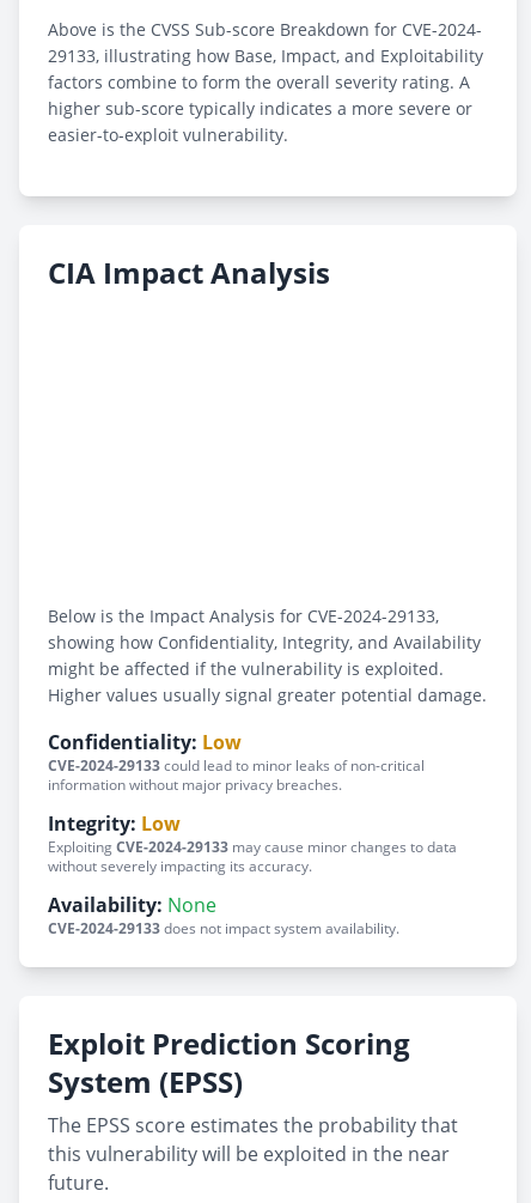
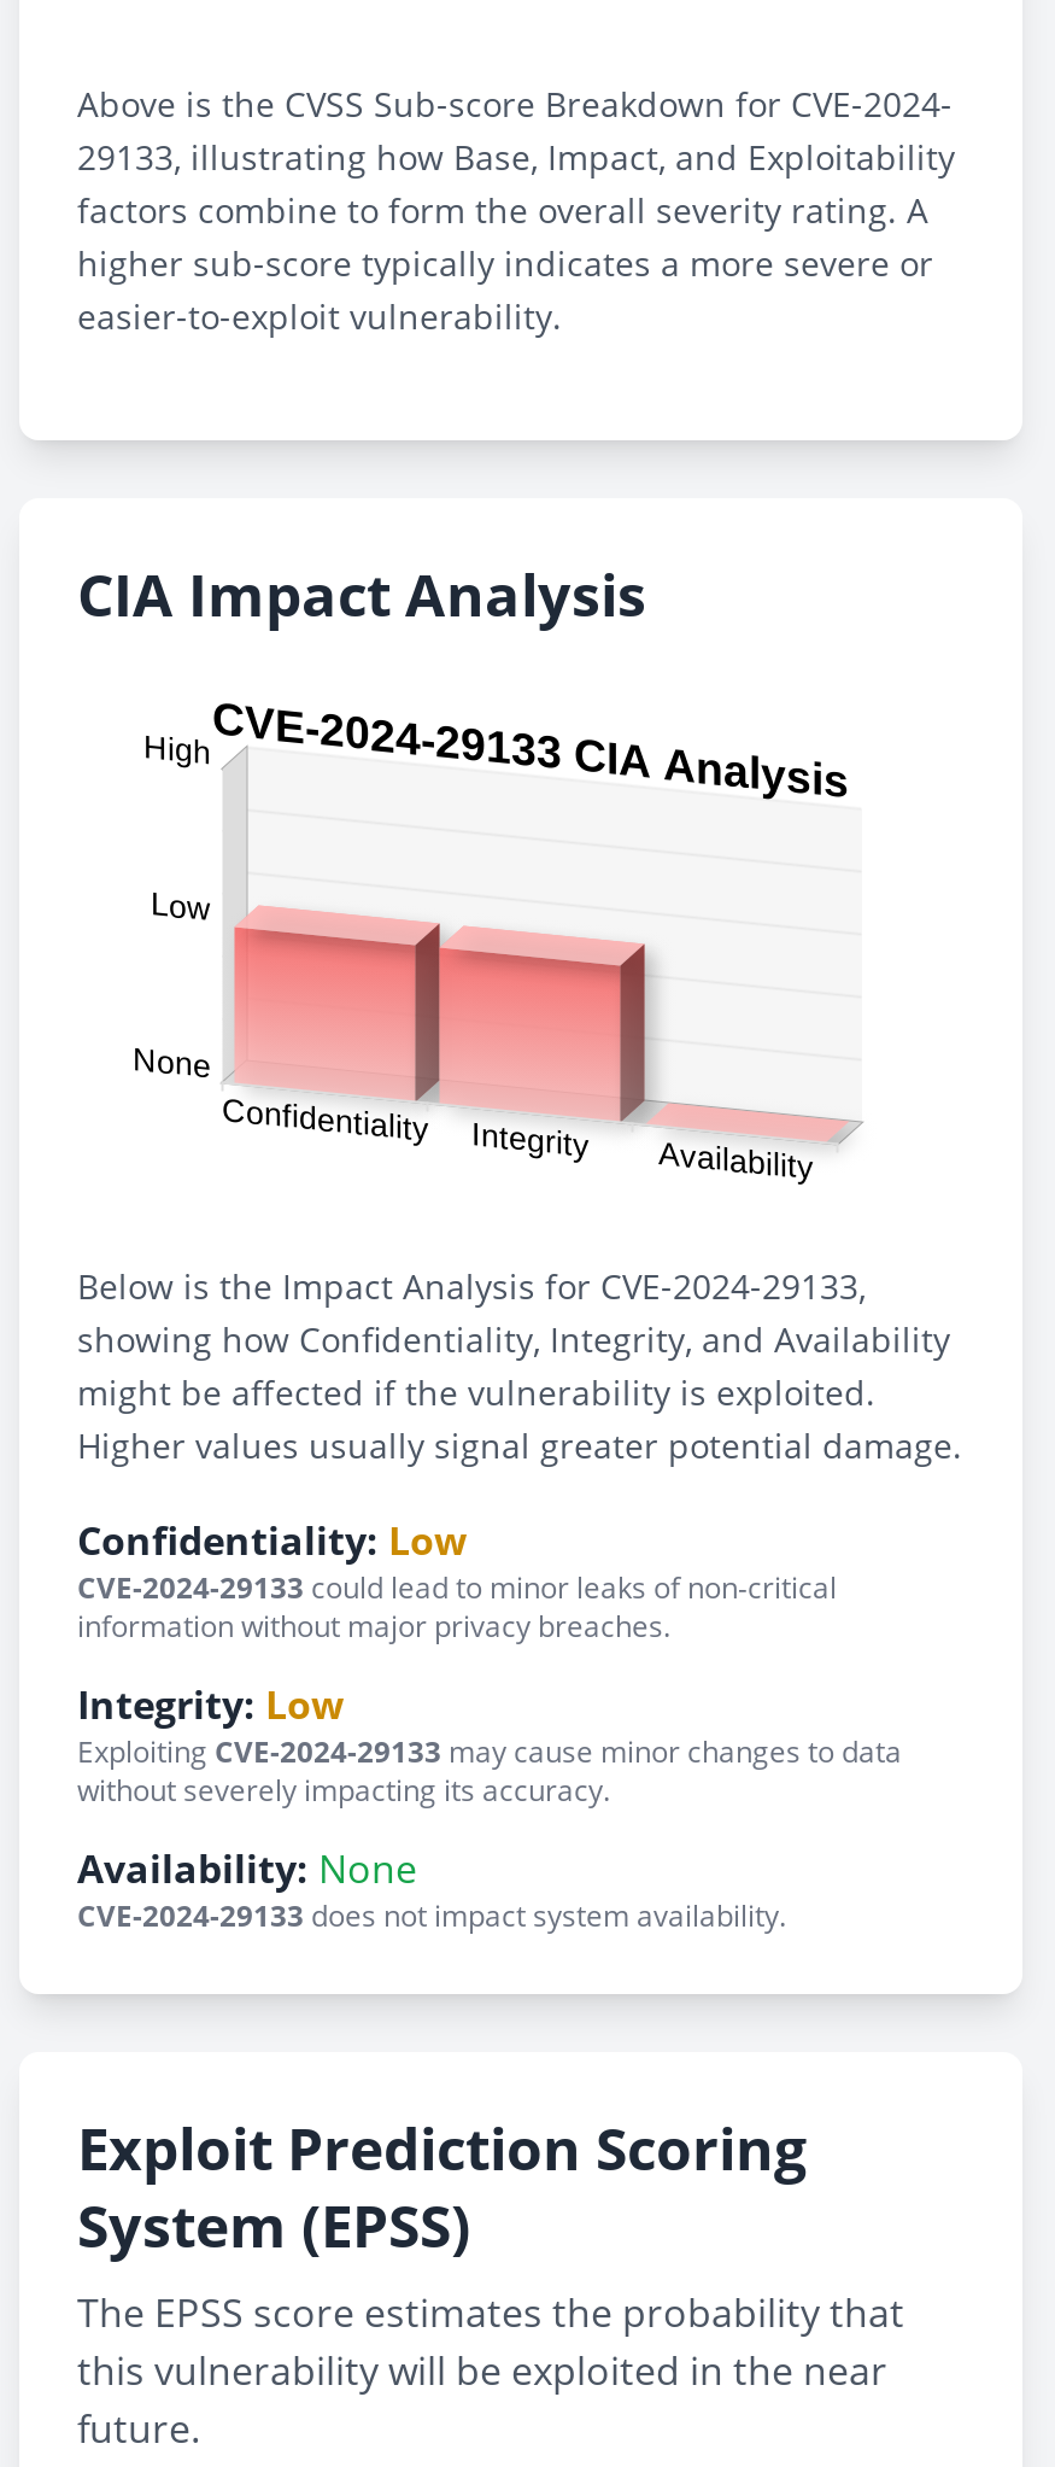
+ [image]
